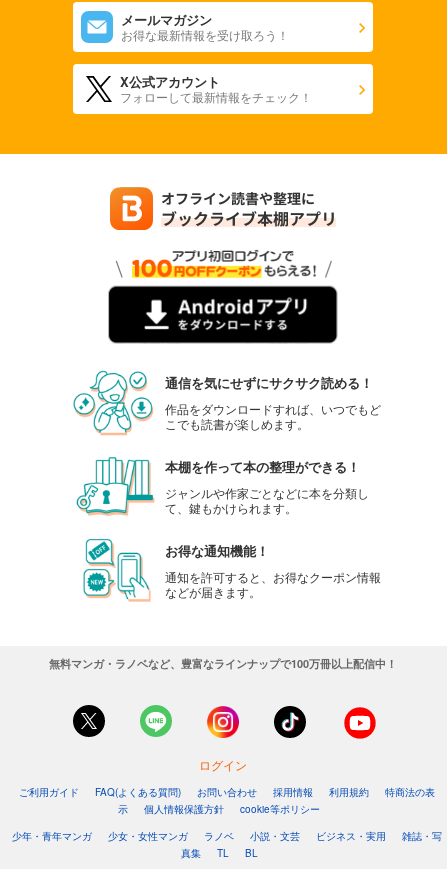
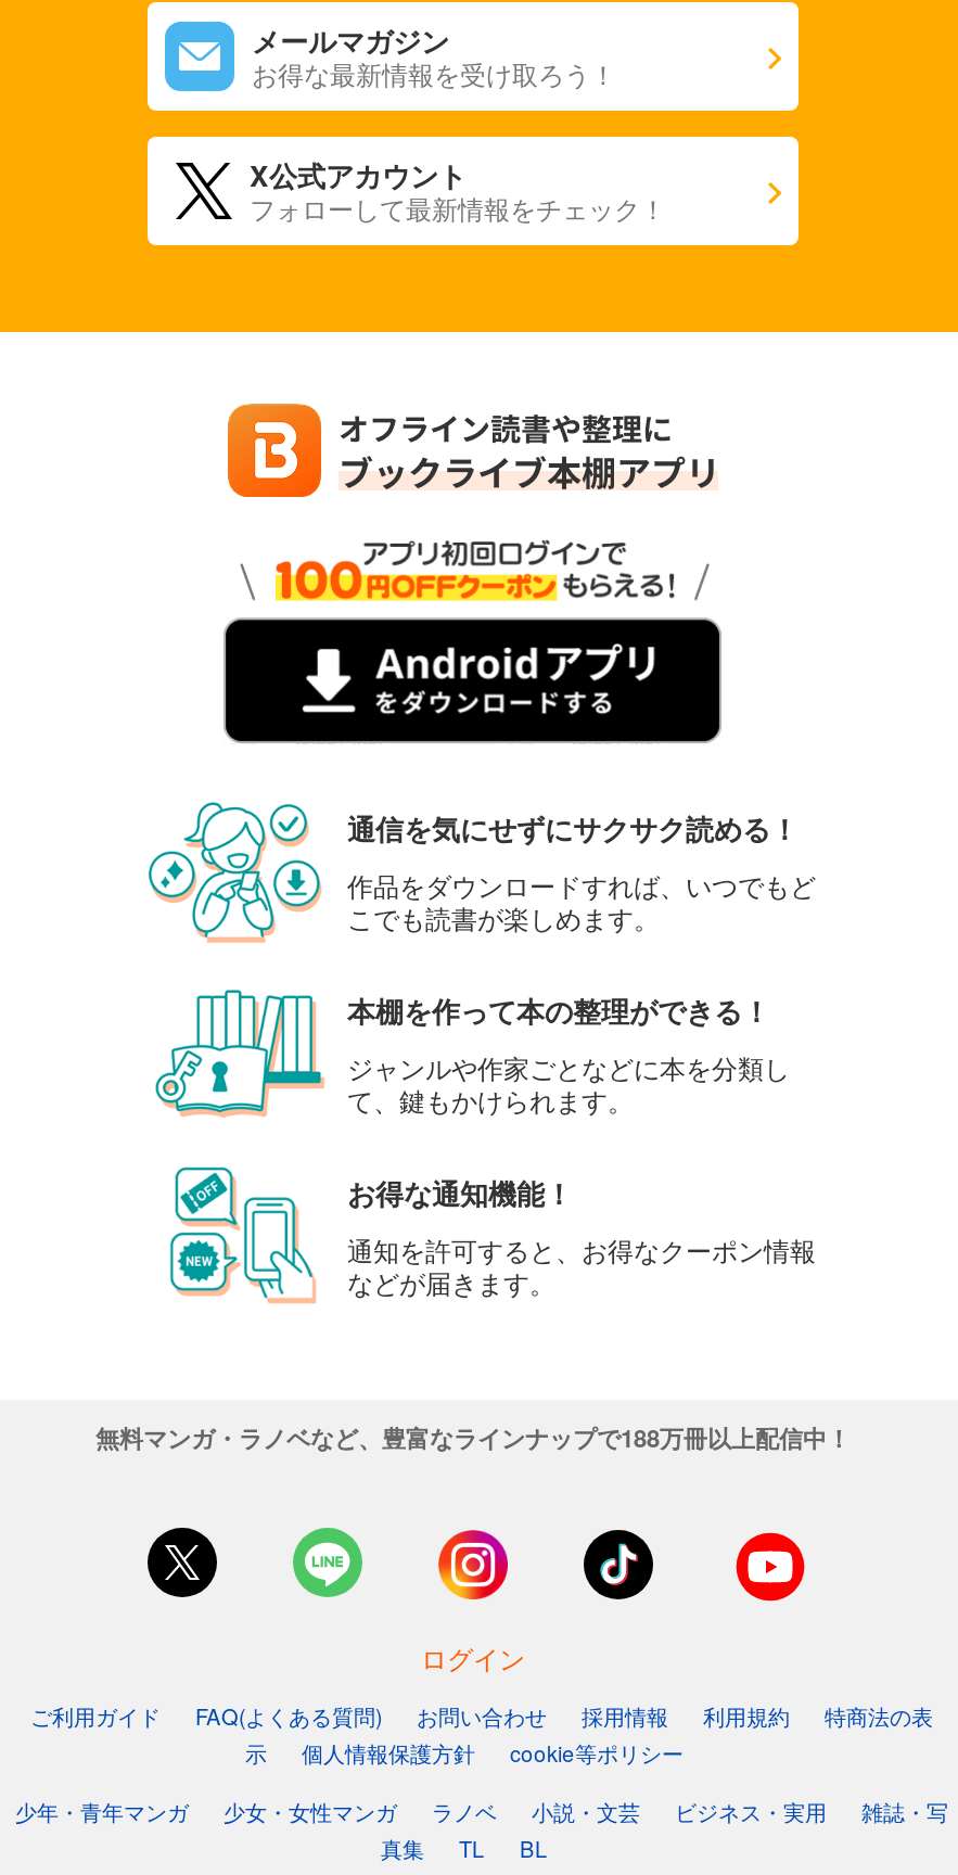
- 無料マンガ・ラノベなど、豊富なラインナップで100万冊以上配信中！
+ 無料マンガ・ラノベなど、豊富なラインナップで188万冊以上配信中！
